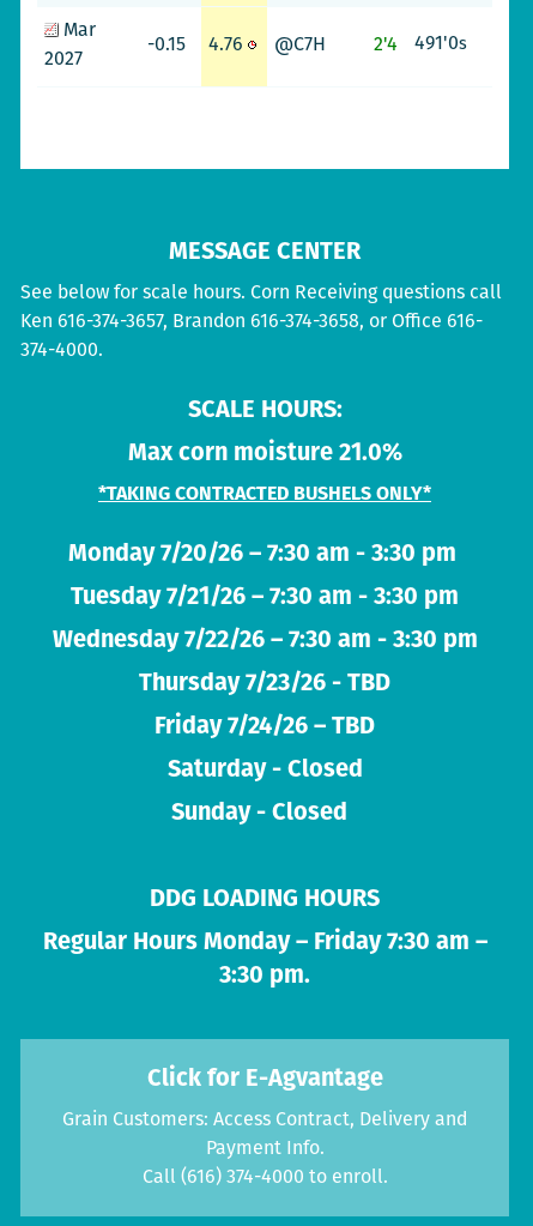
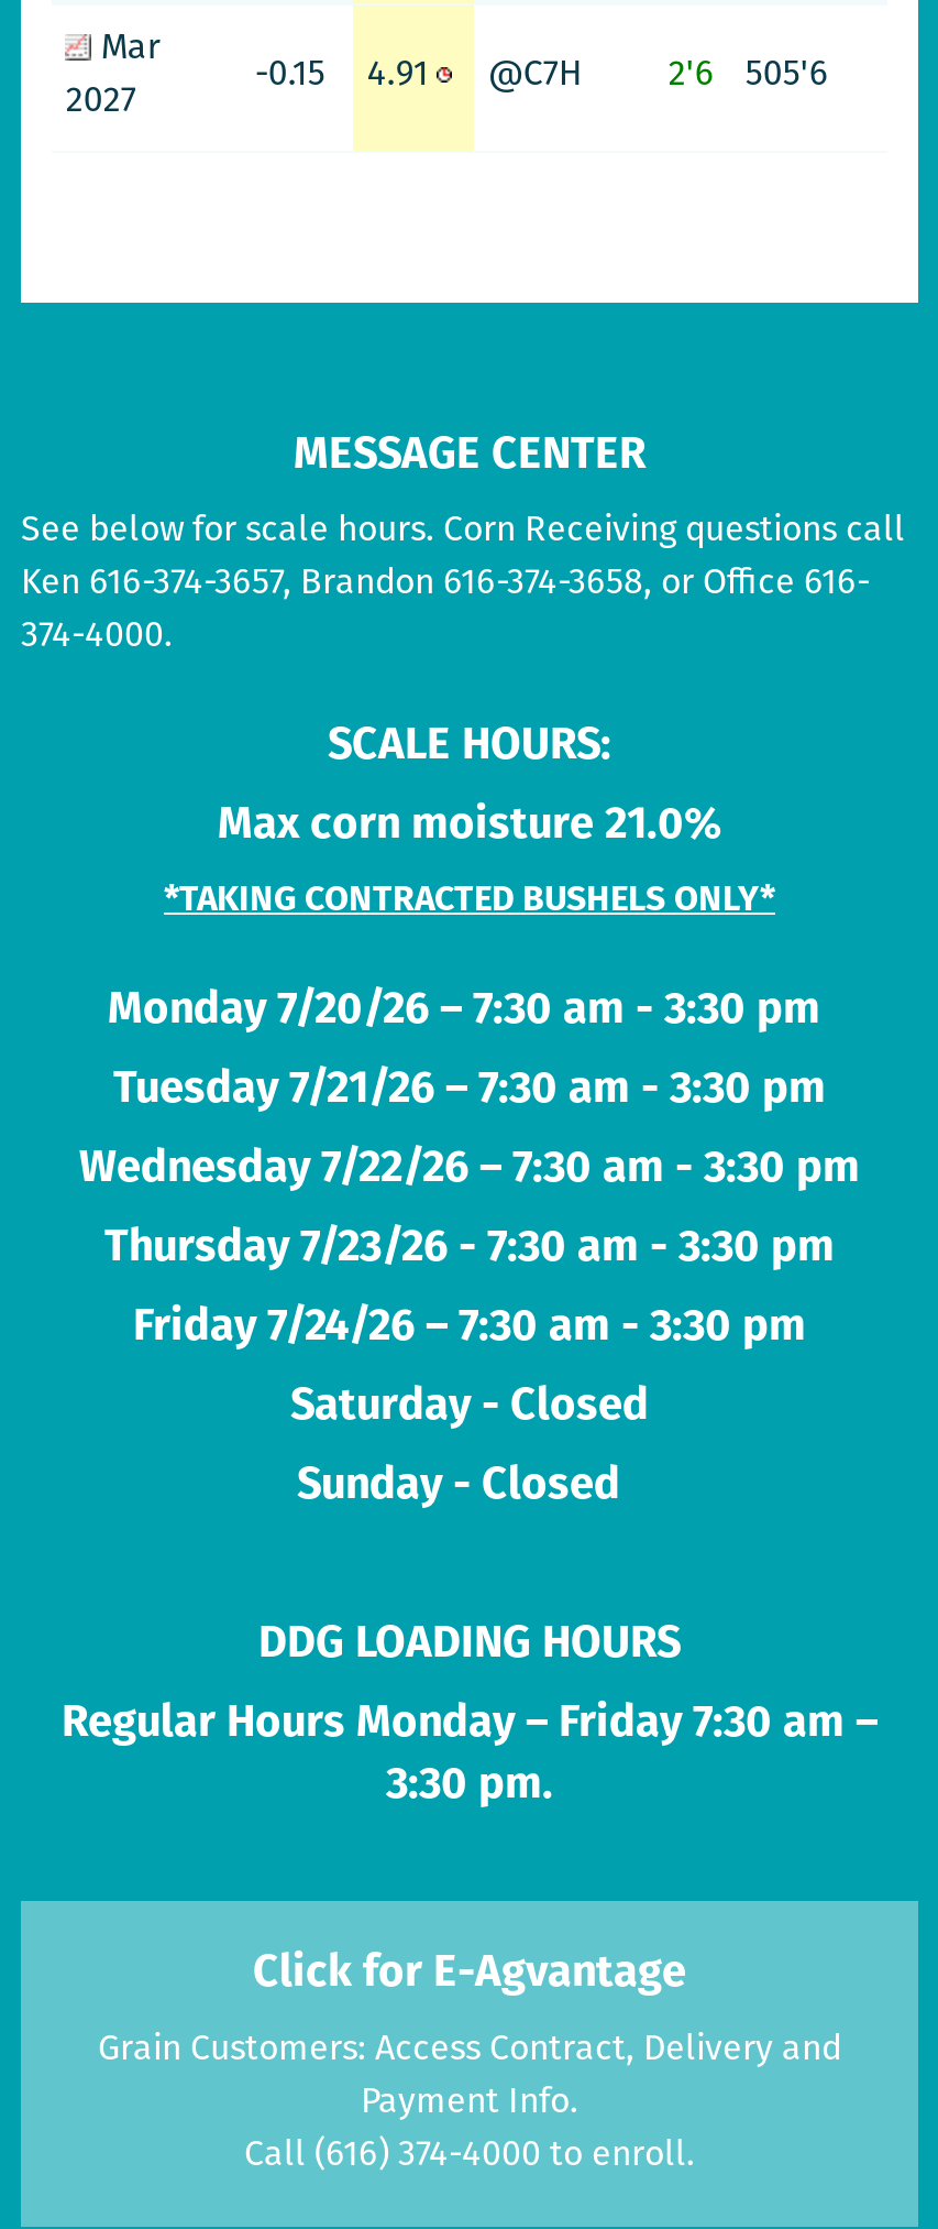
- -0.15 4.76 @C7H
+ -0.15 4.91 @C7H

- 2'4
- 491'0s
+ 2'6
+ 505'6

- Thursday 7/23/26 - TBD
+ Thursday 7/23/26 - 7:30 am - 3:30 pm

- Friday 7/24/26 – TBD
+ Friday 7/24/26 – 7:30 am - 3:30 pm
